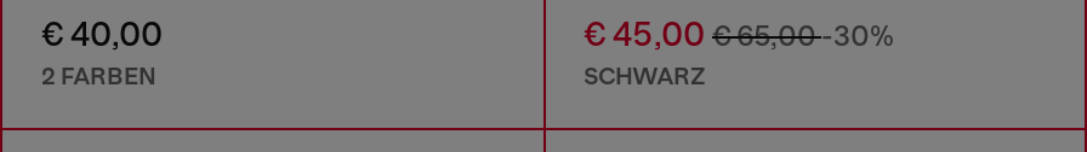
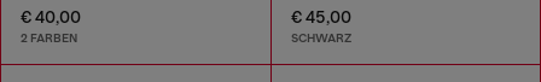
- € 45,00 € 65,00-30%
+ € 45,00
